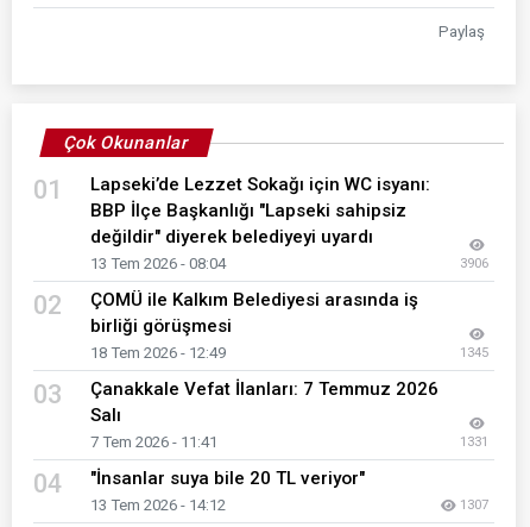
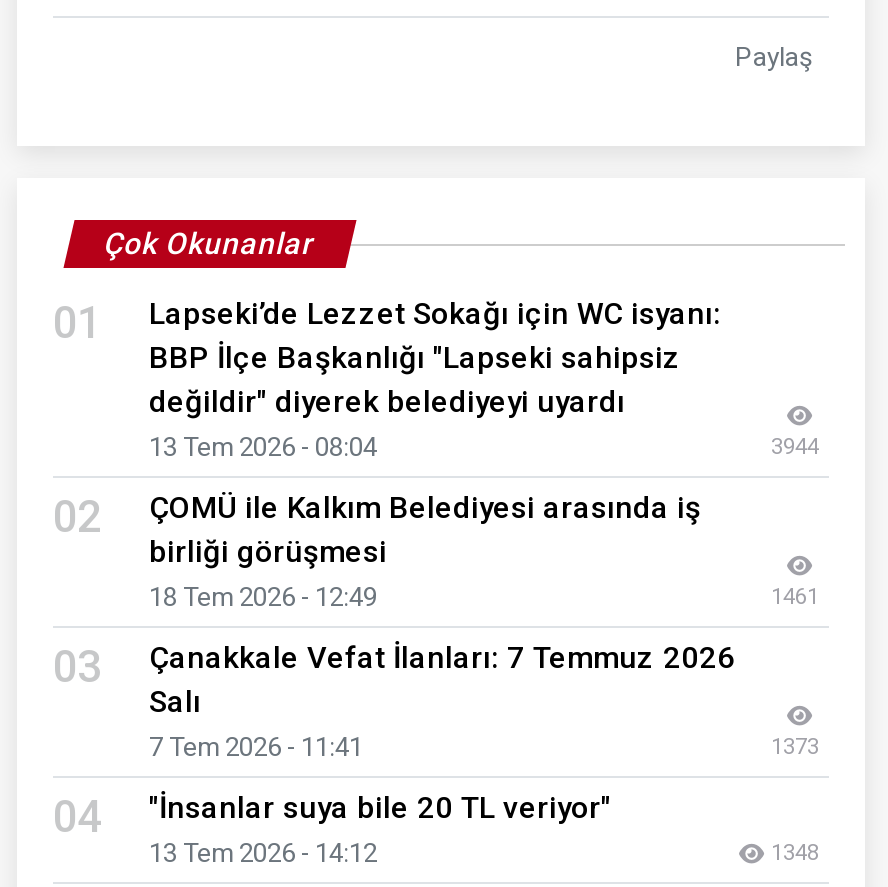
- 3906
+ 3944

- 1345
+ 1461

- 1331
+ 1373

- 1307
+ 1348
